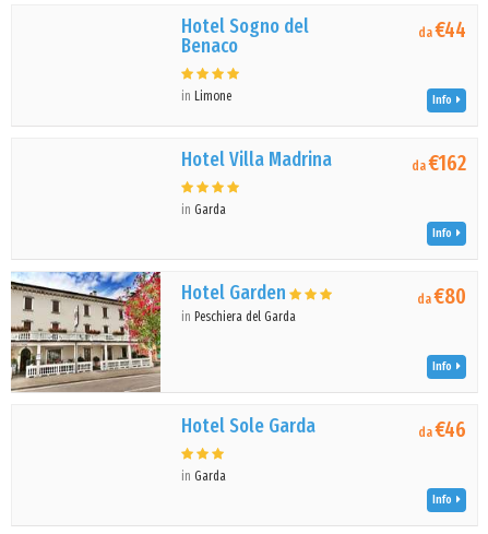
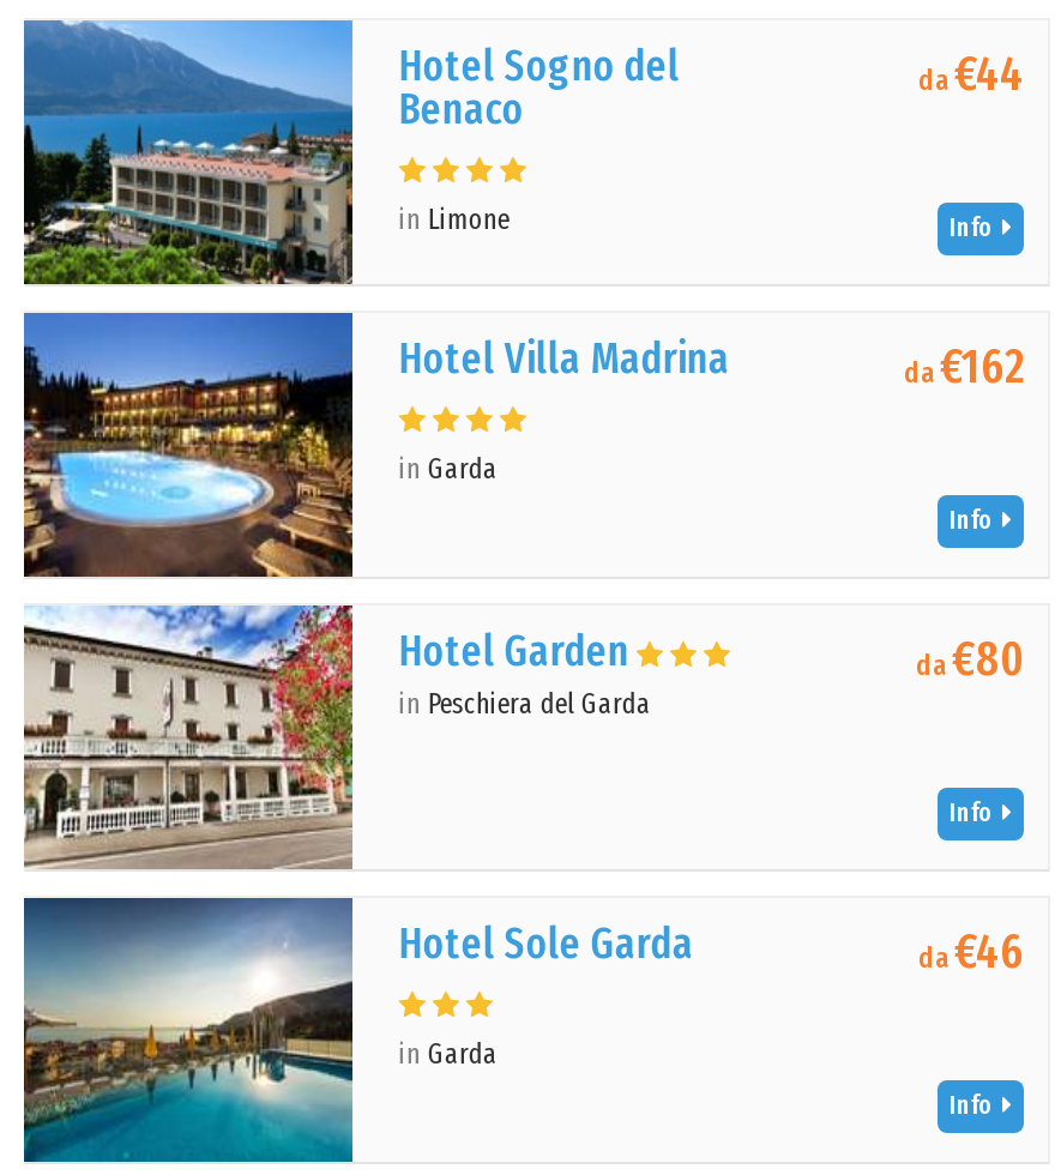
+ [image]

+ [image]

+ [image]
